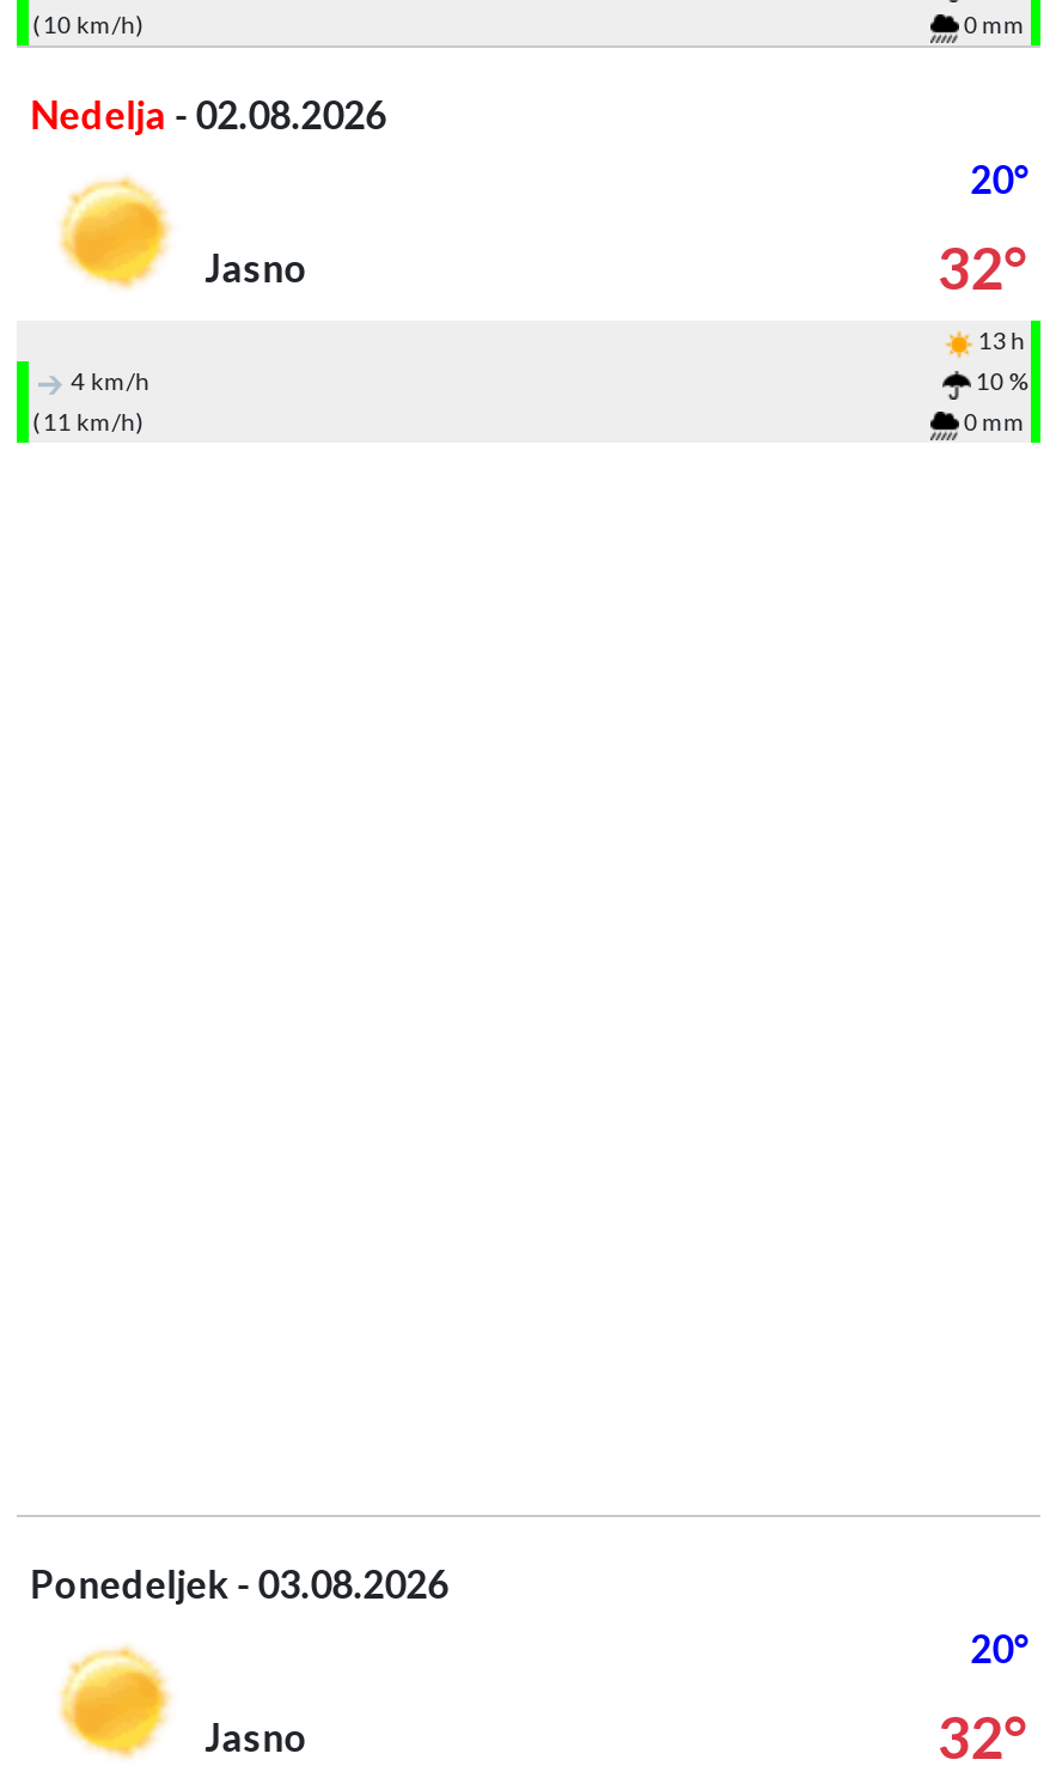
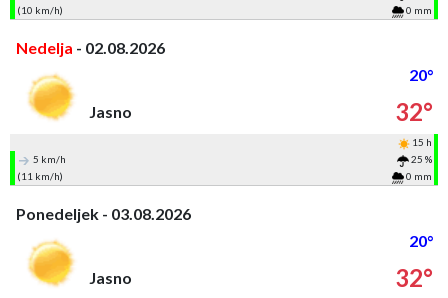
- 13 h
+ 15 h

- 4 km/h
+ 5 km/h

- 10 %
+ 25 %
